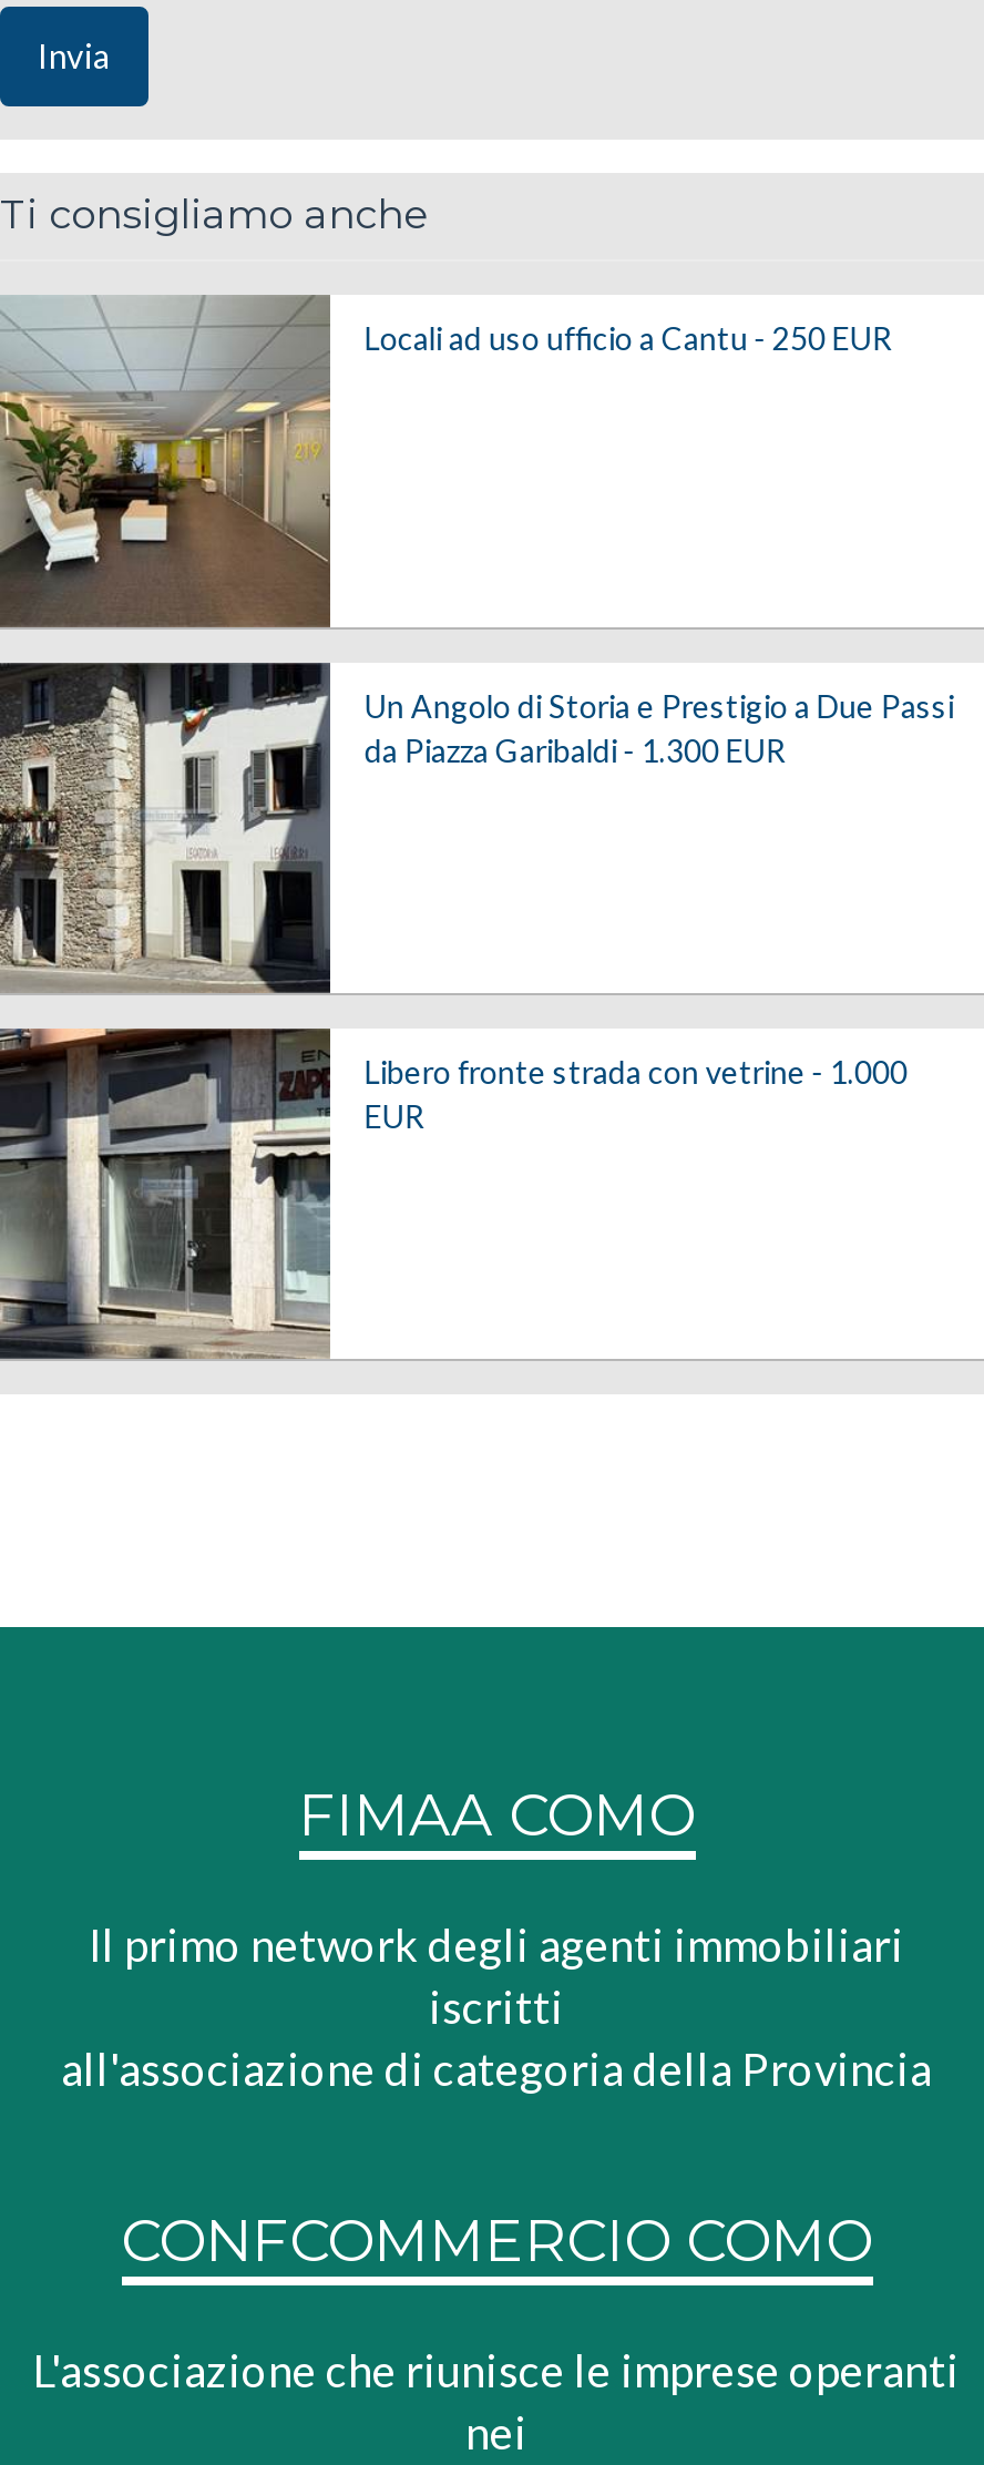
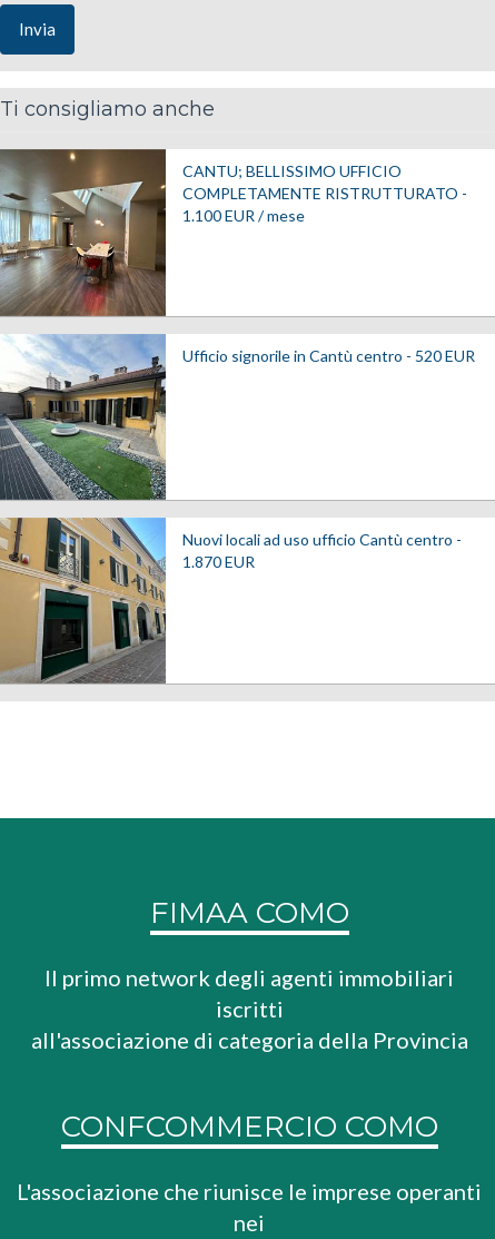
- [image]
- Locali ad uso ufficio a Cantu - 250 EUR
+ [image]
+ CANTU; BELLISSIMO UFFICIO
+ COMPLETAMENTE RISTRUTTURATO -
+ 1.100 EUR / mese

- [image]
- Un Angolo di Storia e Prestigio a Due Passi
- da Piazza Garibaldi - 1.300 EUR
+ [image]
+ Ufficio signorile in Cantù centro - 520 EUR

- [image]
- Libero fronte strada con vetrine - 1.000
- EUR
+ [image]
+ Nuovi locali ad uso ufficio Cantù centro -
+ 1.870 EUR
